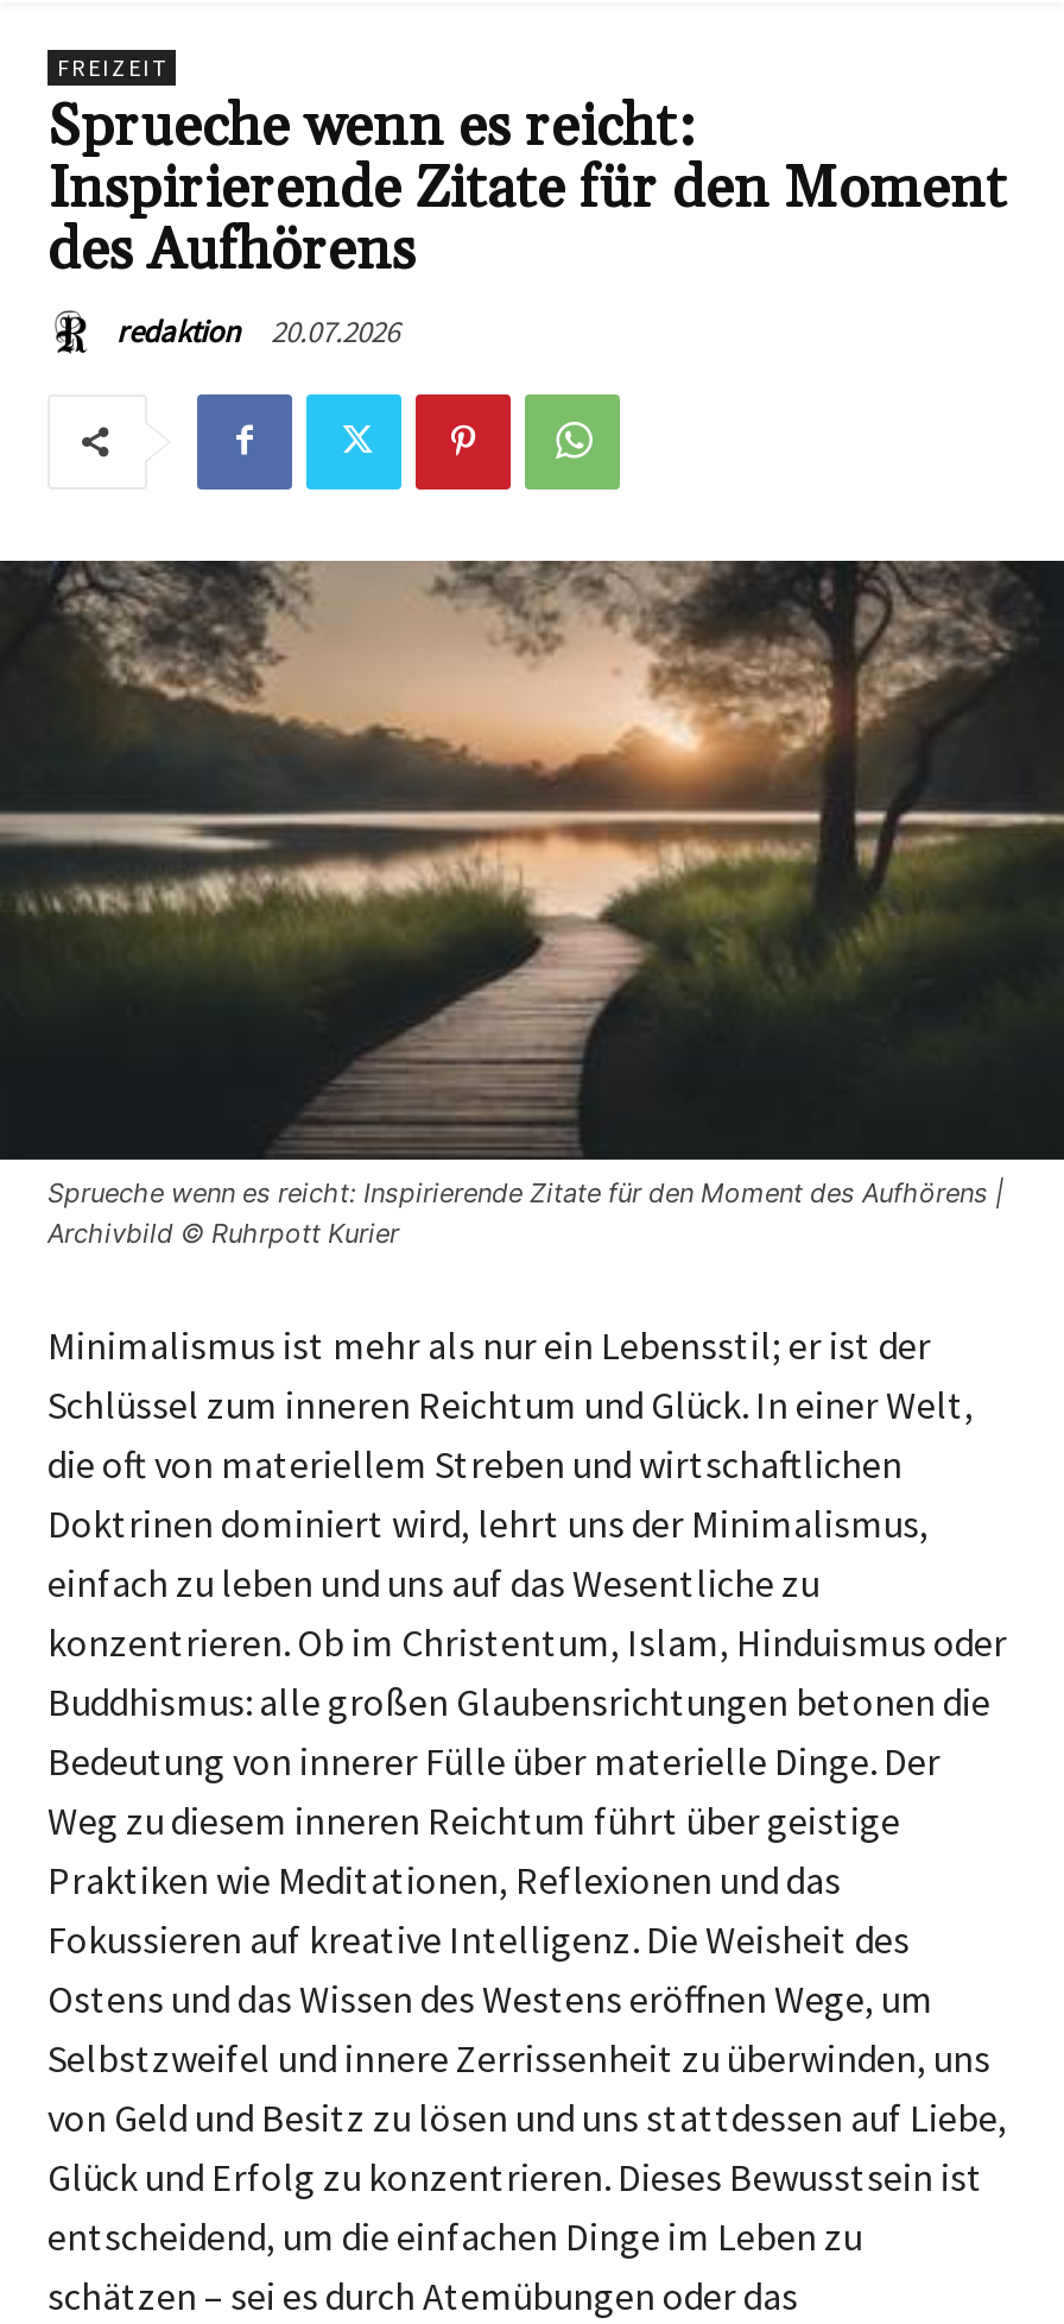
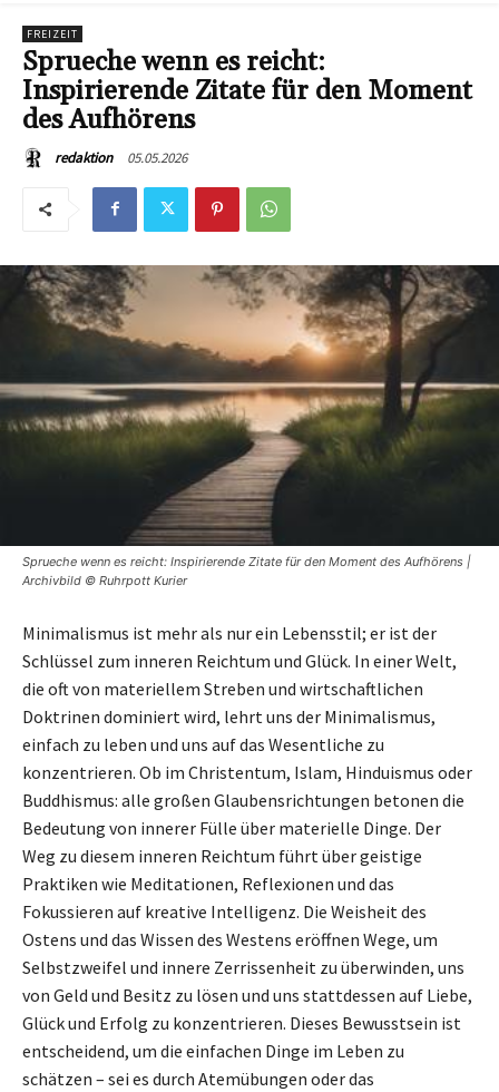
- redaktion 20.07.2026
+ redaktion 05.05.2026
